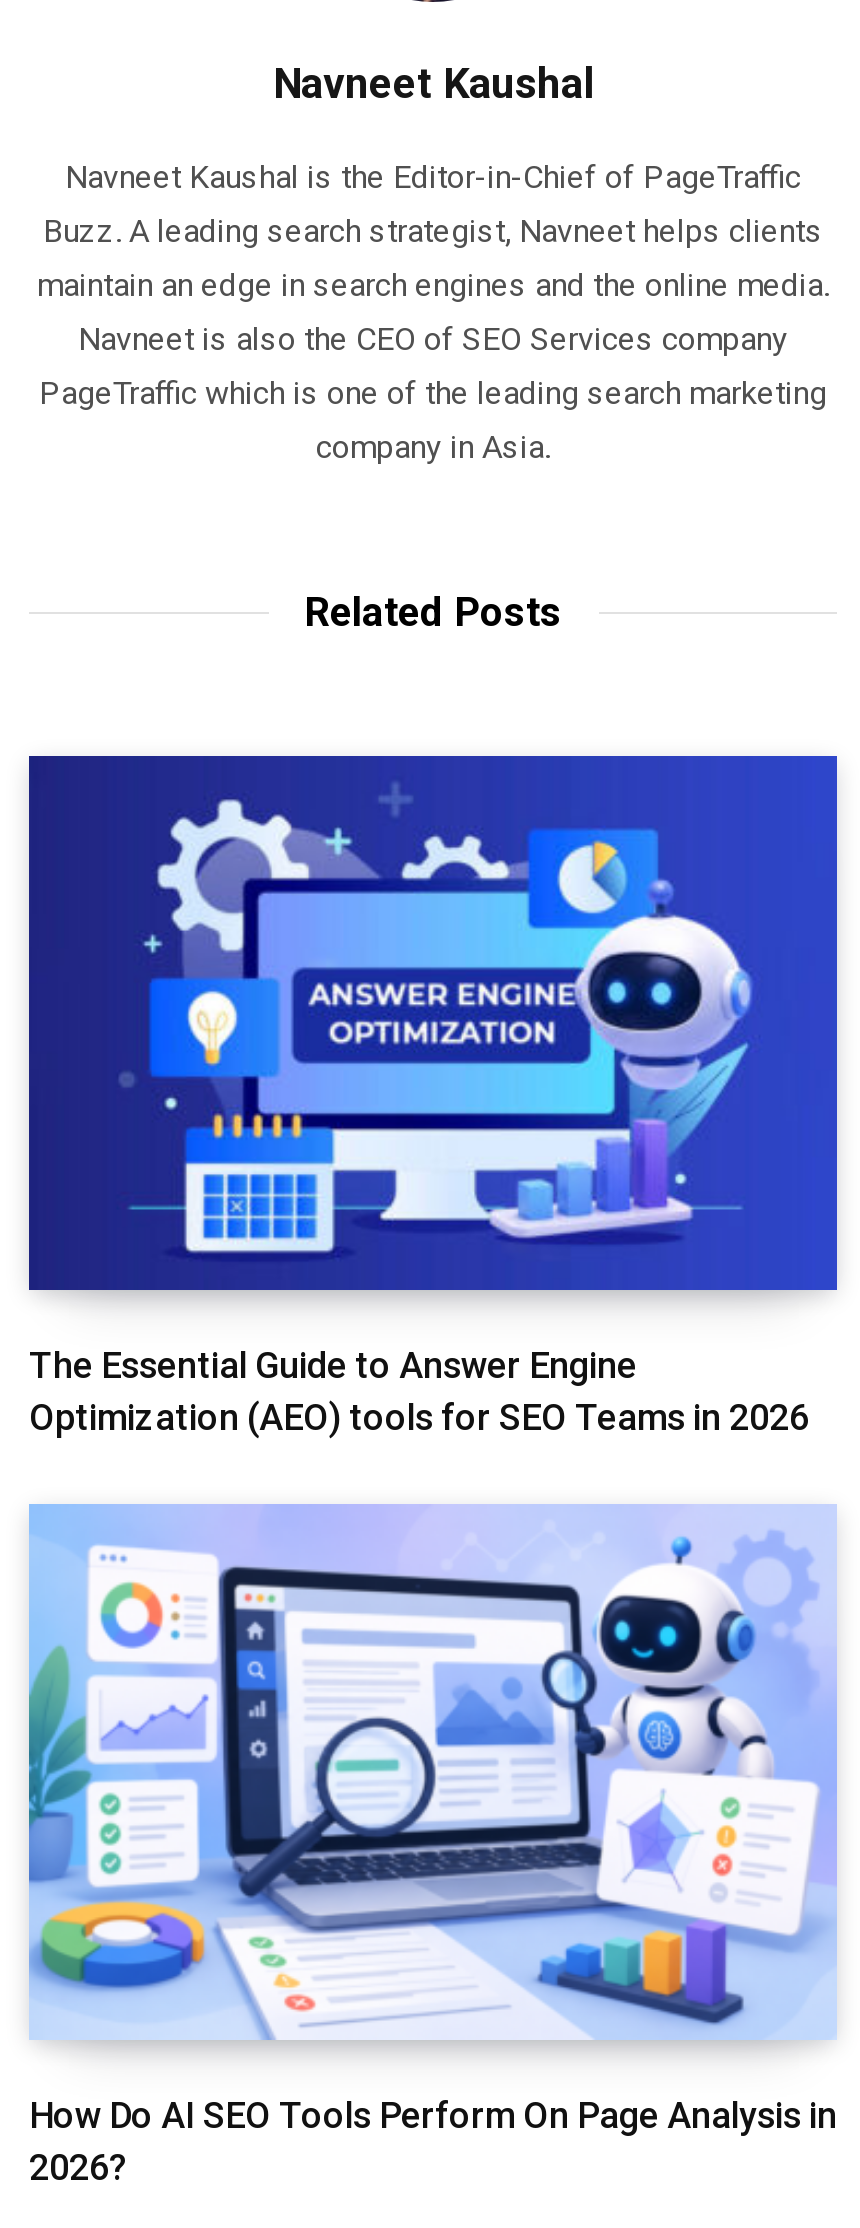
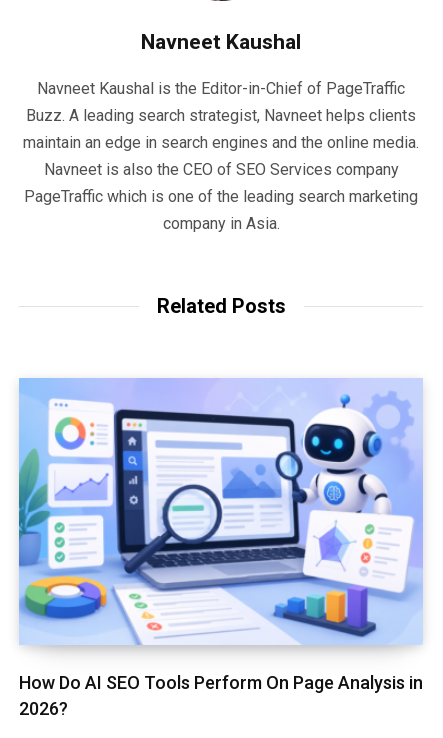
- [image]
- The Essential Guide to Answer Engine
- Optimization (AEO) tools for SEO Teams in 2026
